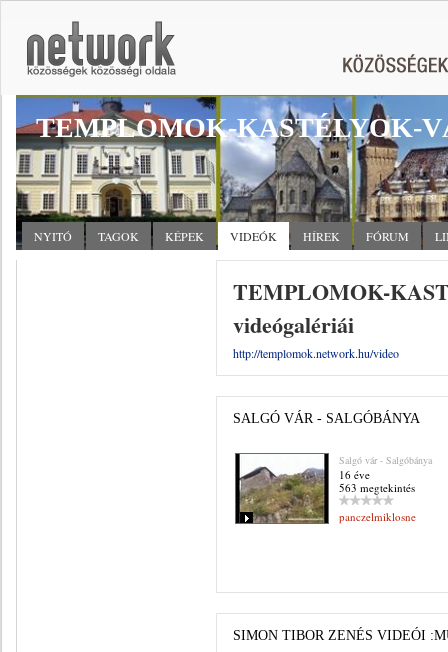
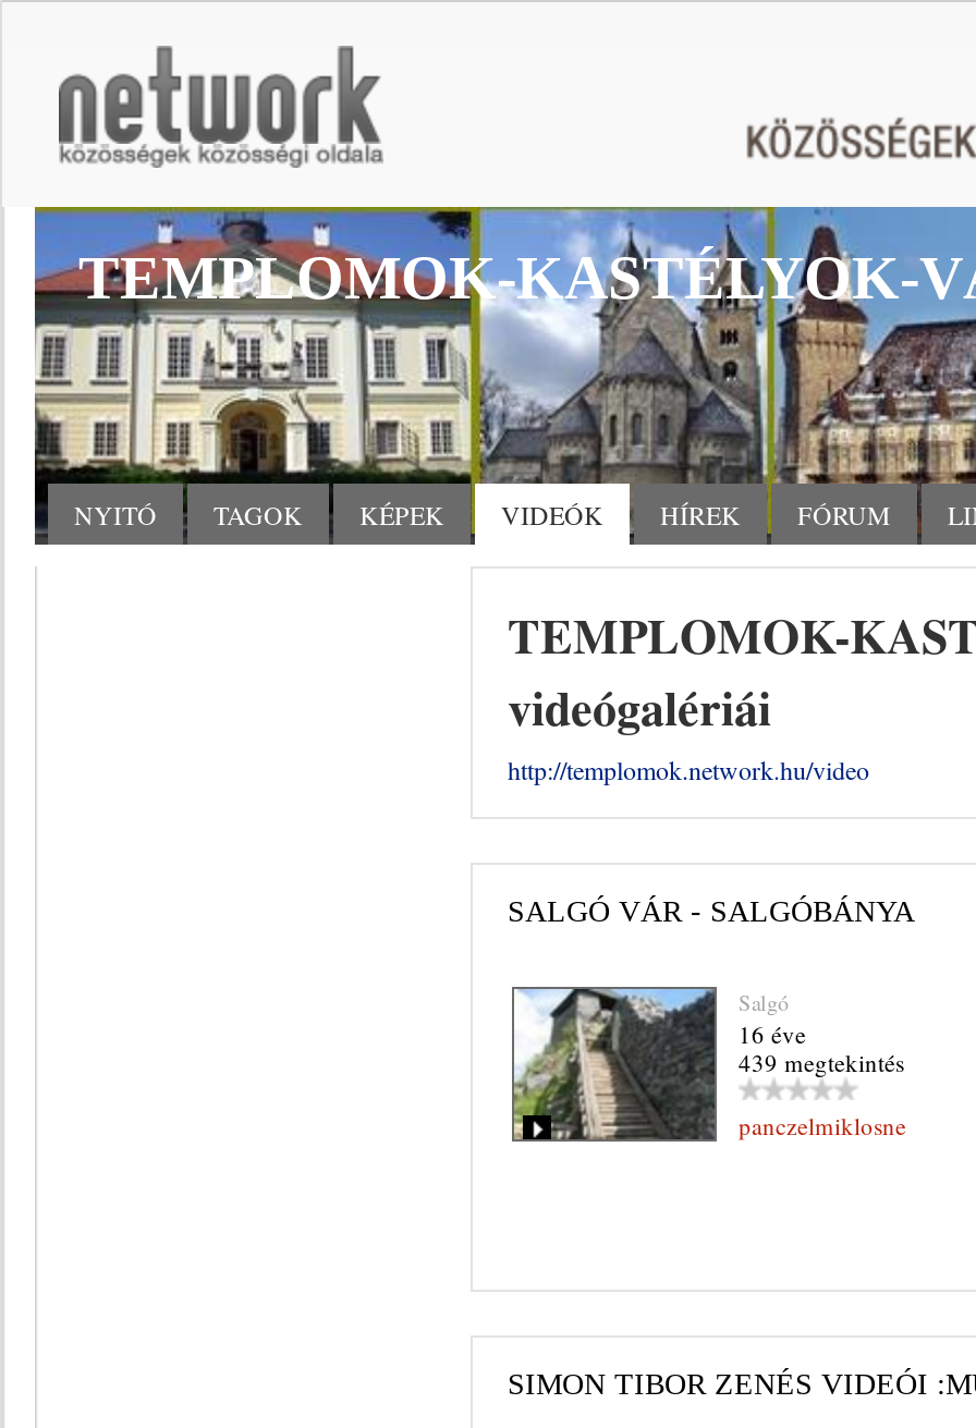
- [image]
- Salgó vár - Salgóbánya
+ [image]
+ Salgó

- 563 megtekintés
+ 439 megtekintés
